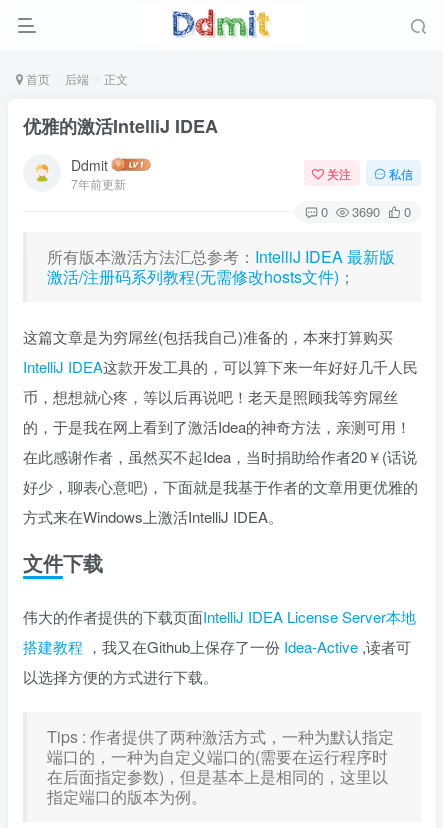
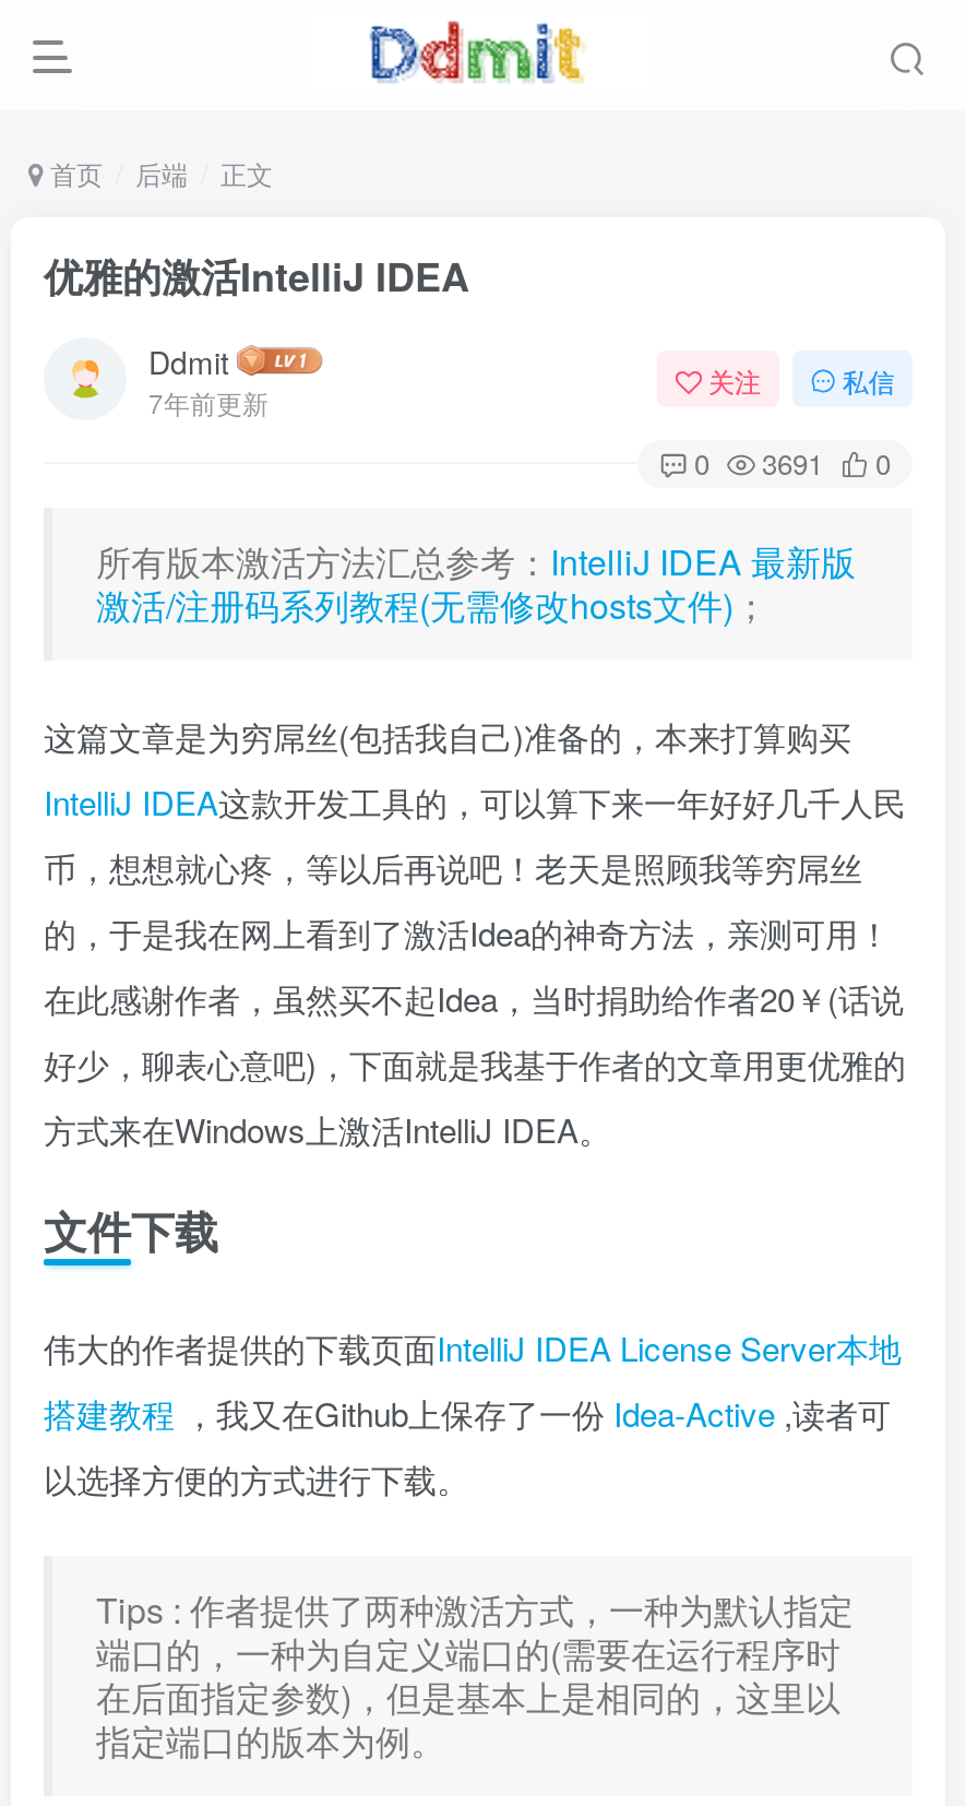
- 0 3690 0
+ 0 3691 0
